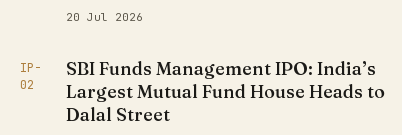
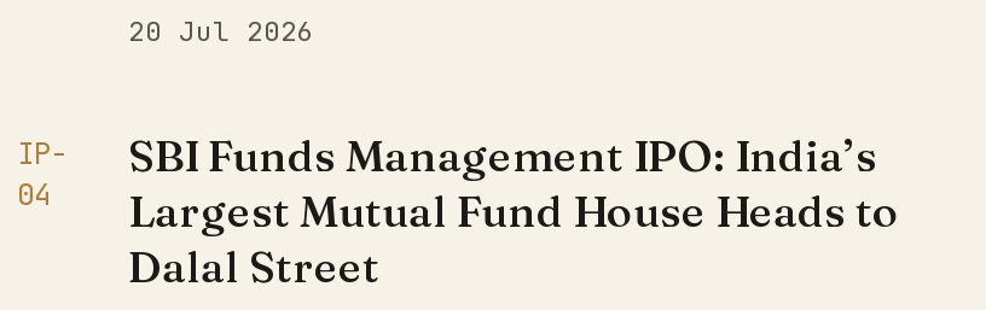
- 02 Largest Mutual Fund House Heads to
+ 04 Largest Mutual Fund House Heads to
